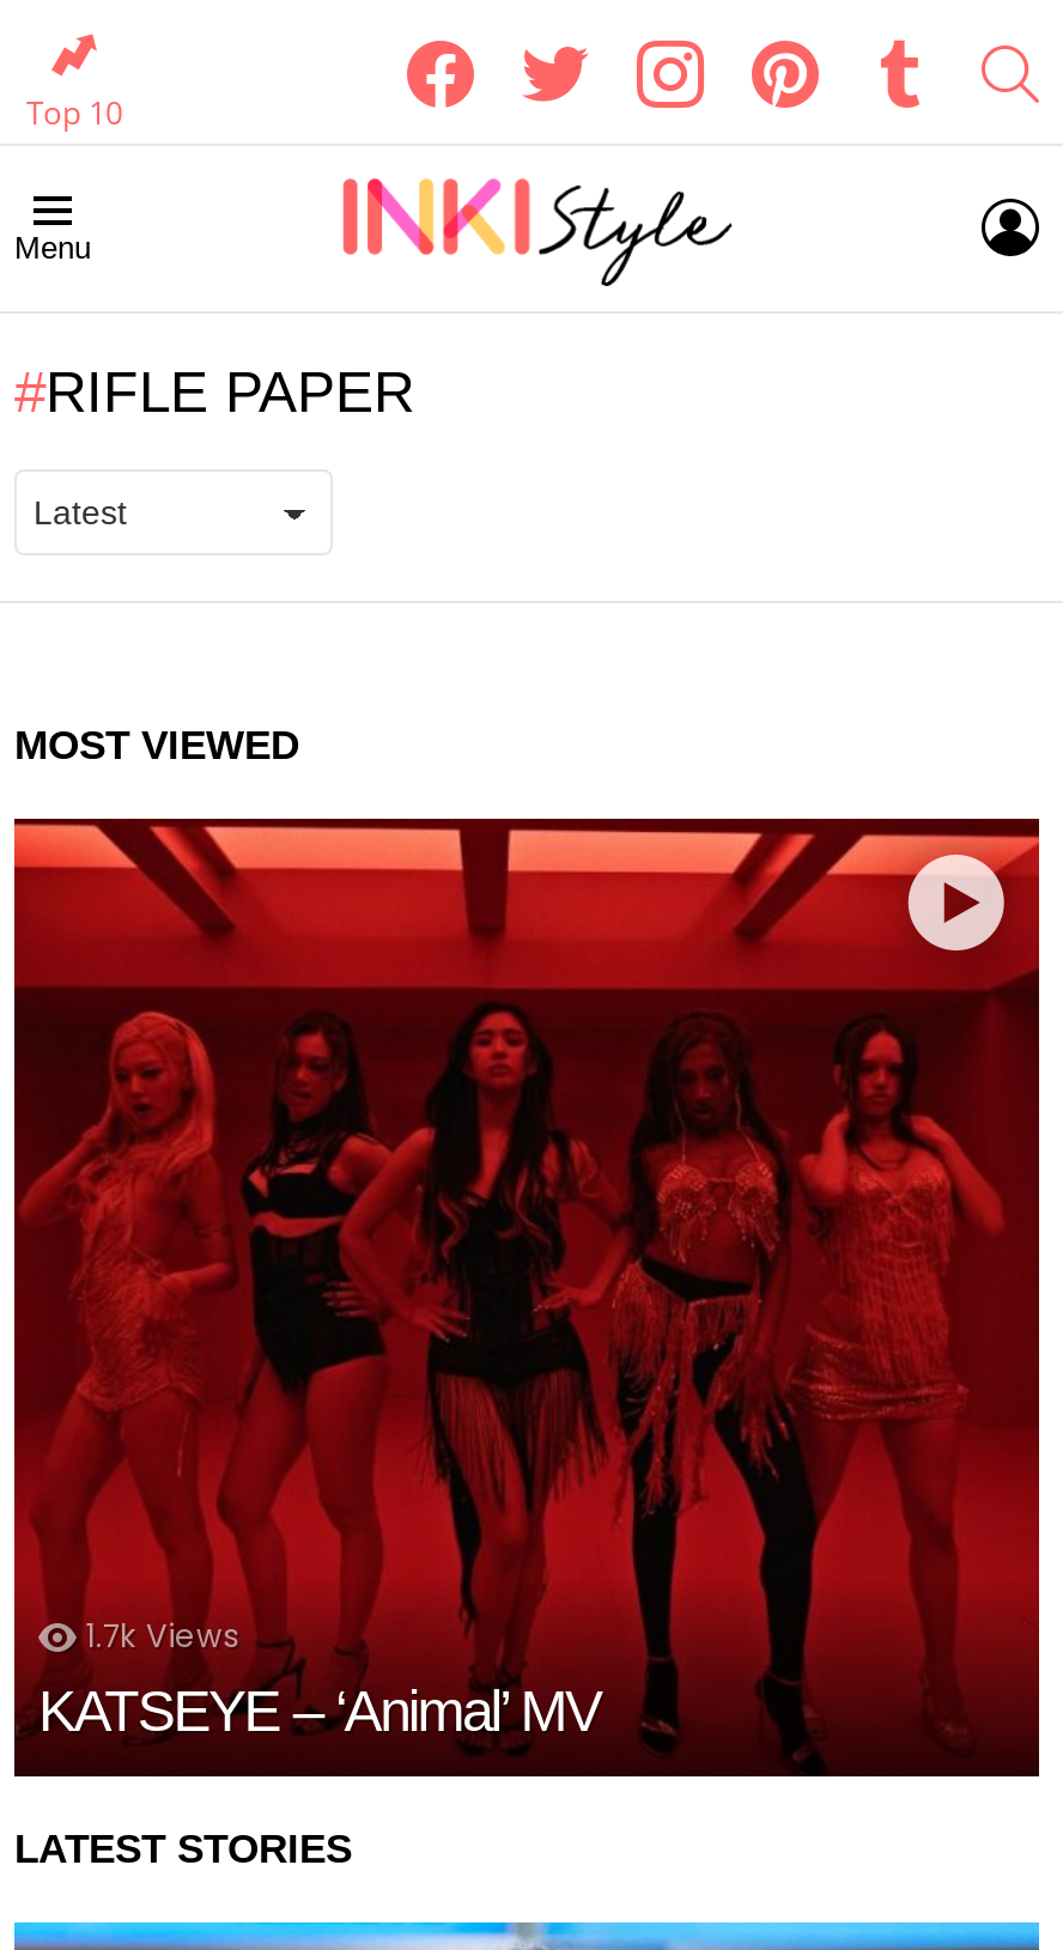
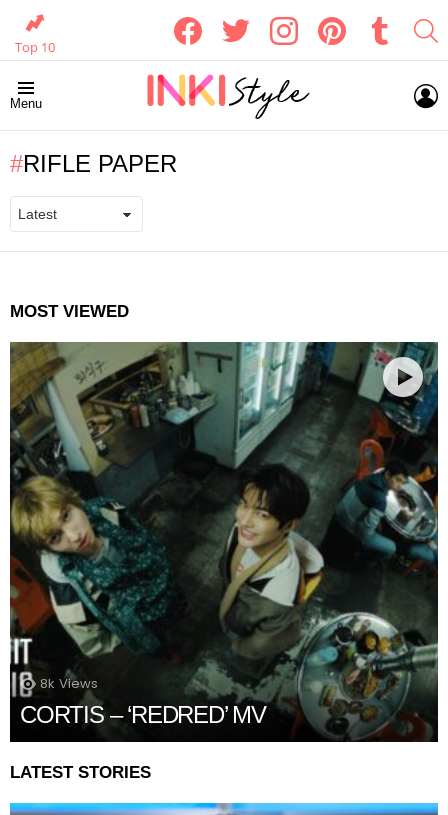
- [image]
- 1.7k Views
+ [image]
+ 8k Views

- KATSEYE – ‘Animal’ MV
+ CORTIS – ‘REDRED’ MV
